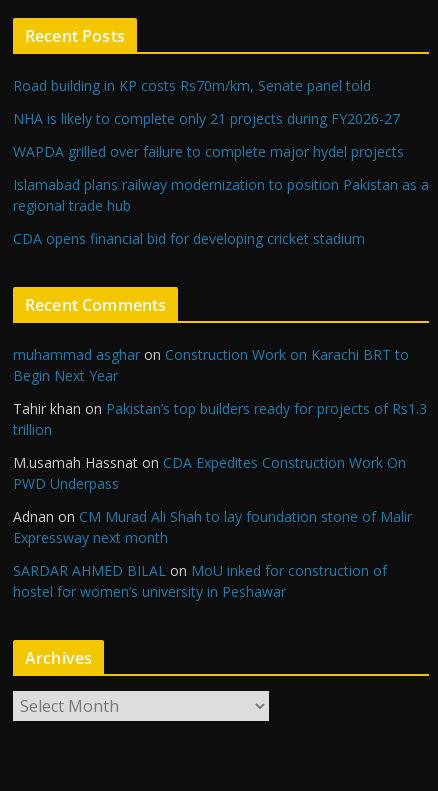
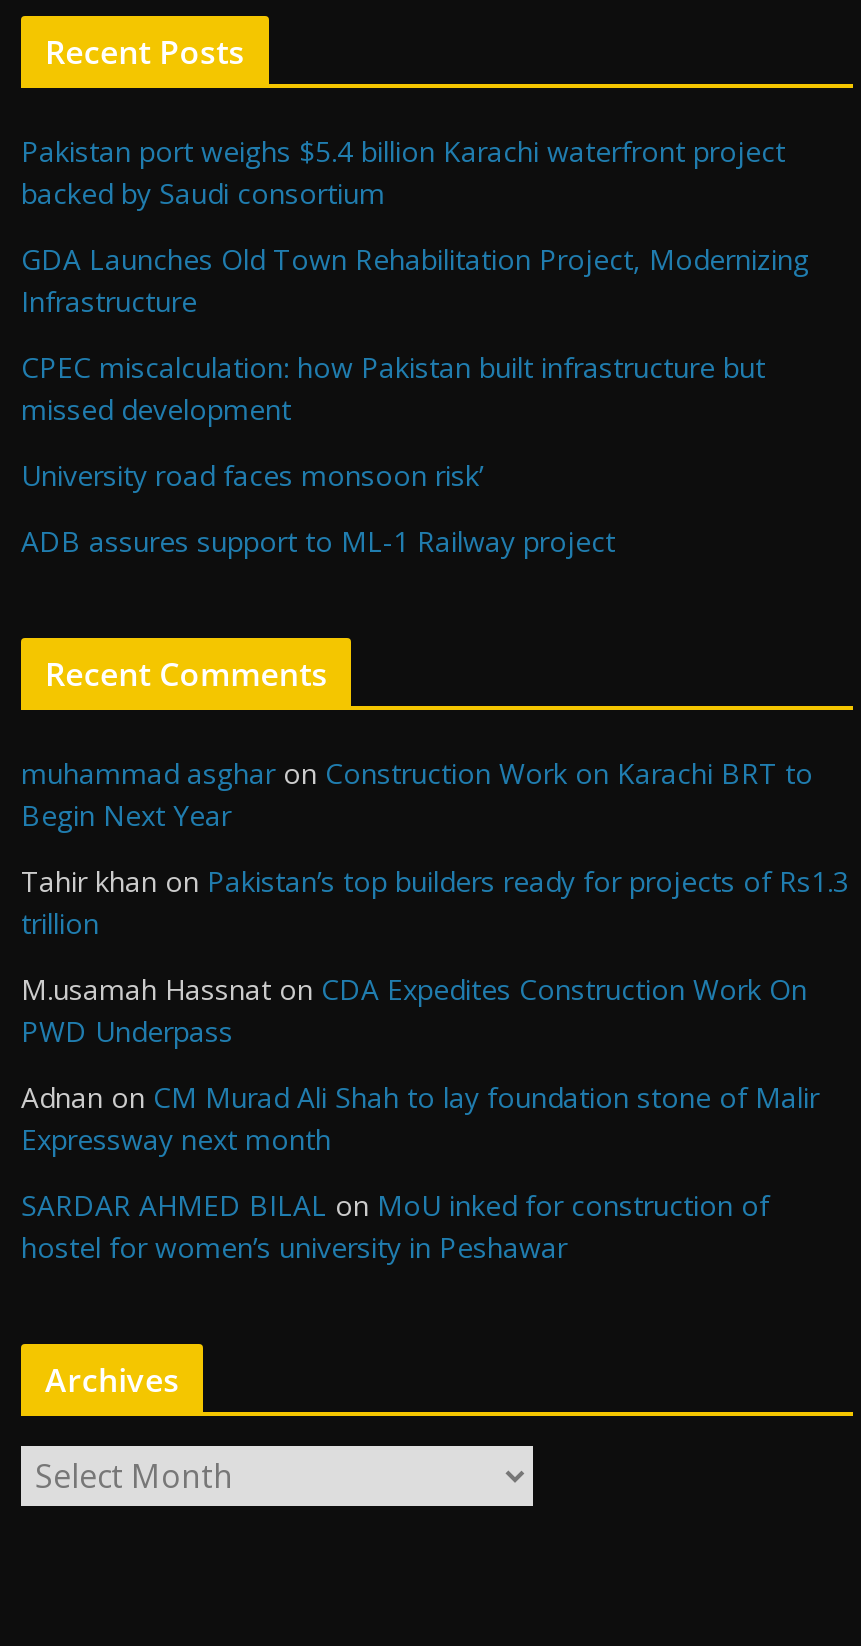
- Road building in KP costs Rs70m/km, Senate panel told
+ Pakistan port weighs $5.4 billion Karachi waterfront project
+ backed by Saudi consortium

- NHA is likely to complete only 21 projects during FY2026-27
+ GDA Launches Old Town Rehabilitation Project, Modernizing
+ Infrastructure

- WAPDA grilled over failure to complete major hydel projects
+ CPEC miscalculation: how Pakistan built infrastructure but
+ missed development

- Islamabad plans railway modernization to position Pakistan as a
- regional trade hub
+ University road faces monsoon risk’

- CDA opens financial bid for developing cricket stadium
+ ADB assures support to ML-1 Railway project
